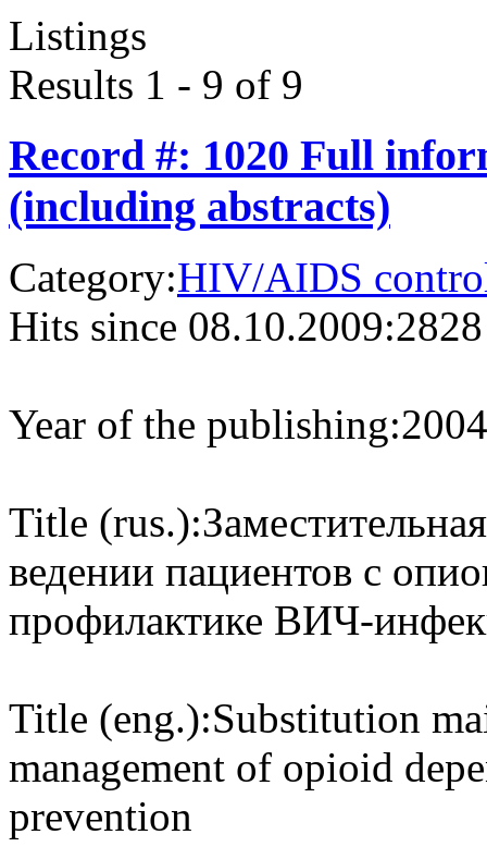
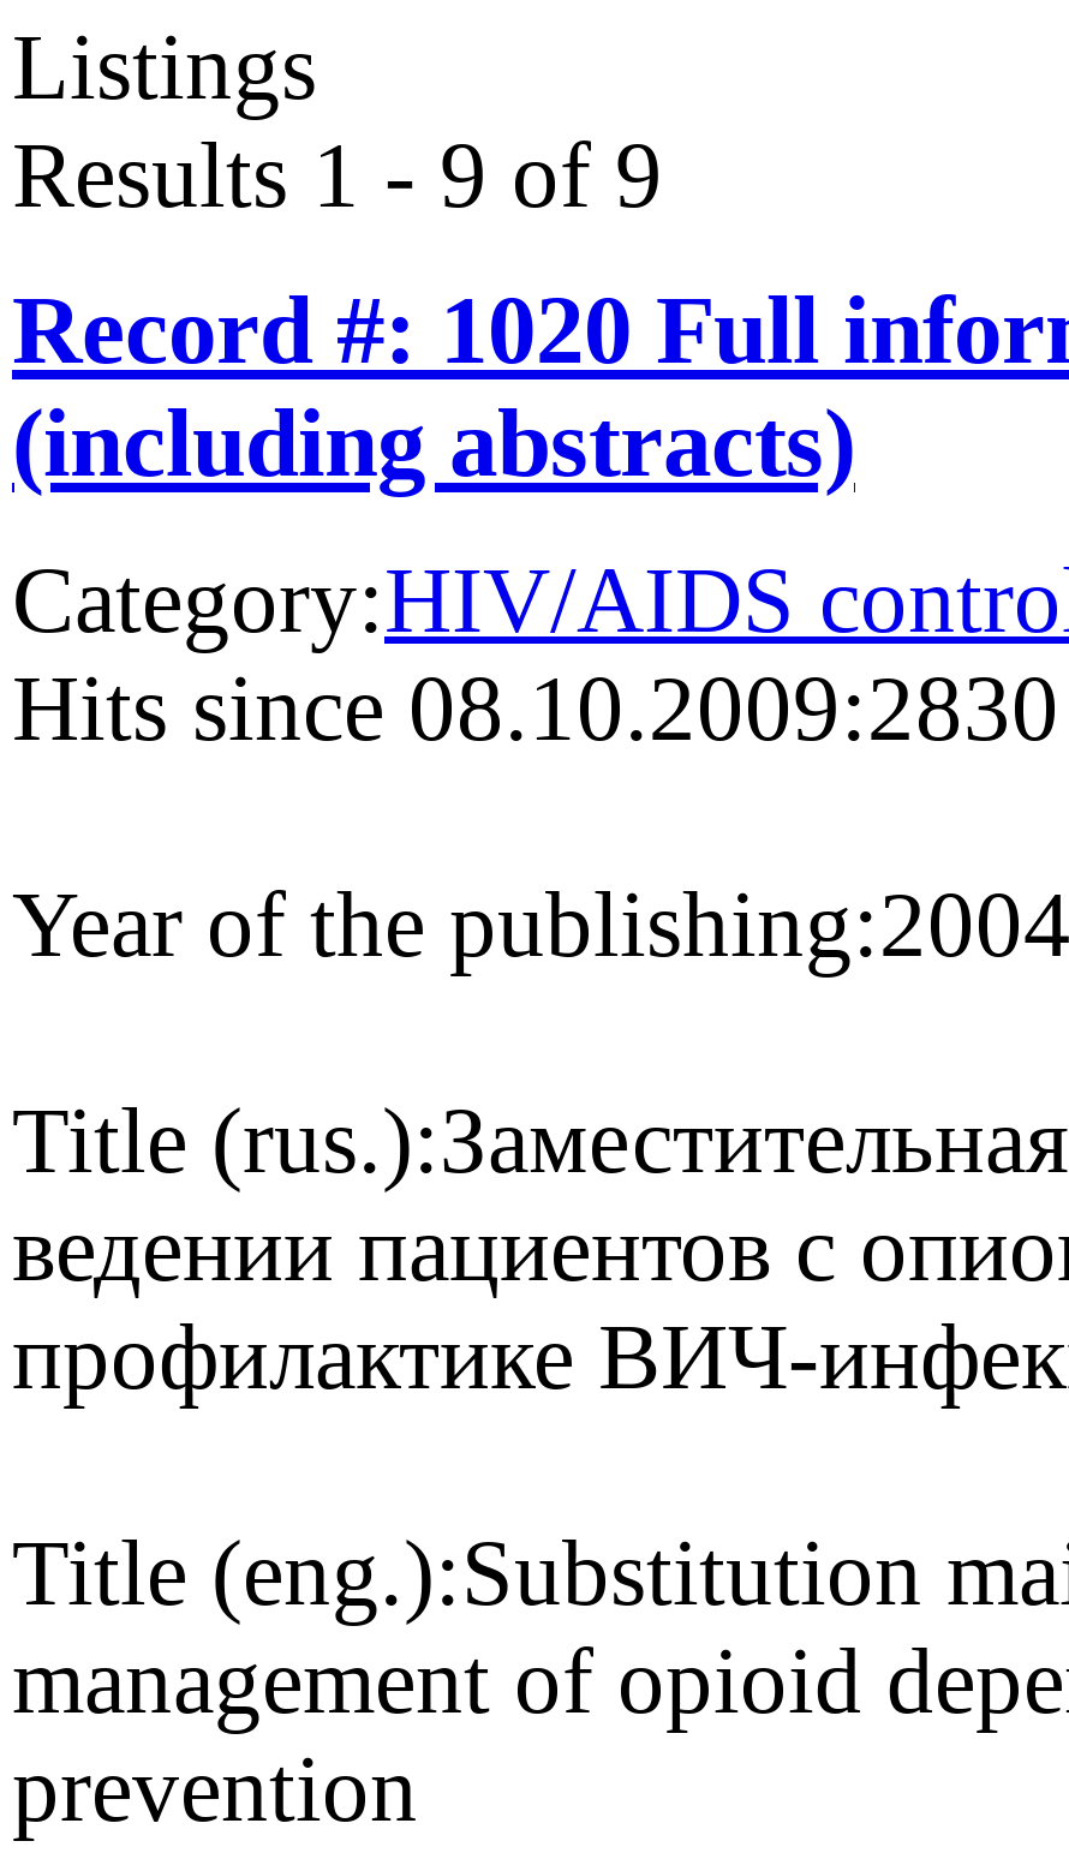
- Hits since 08.10.2009:2828
+ Hits since 08.10.2009:2830
